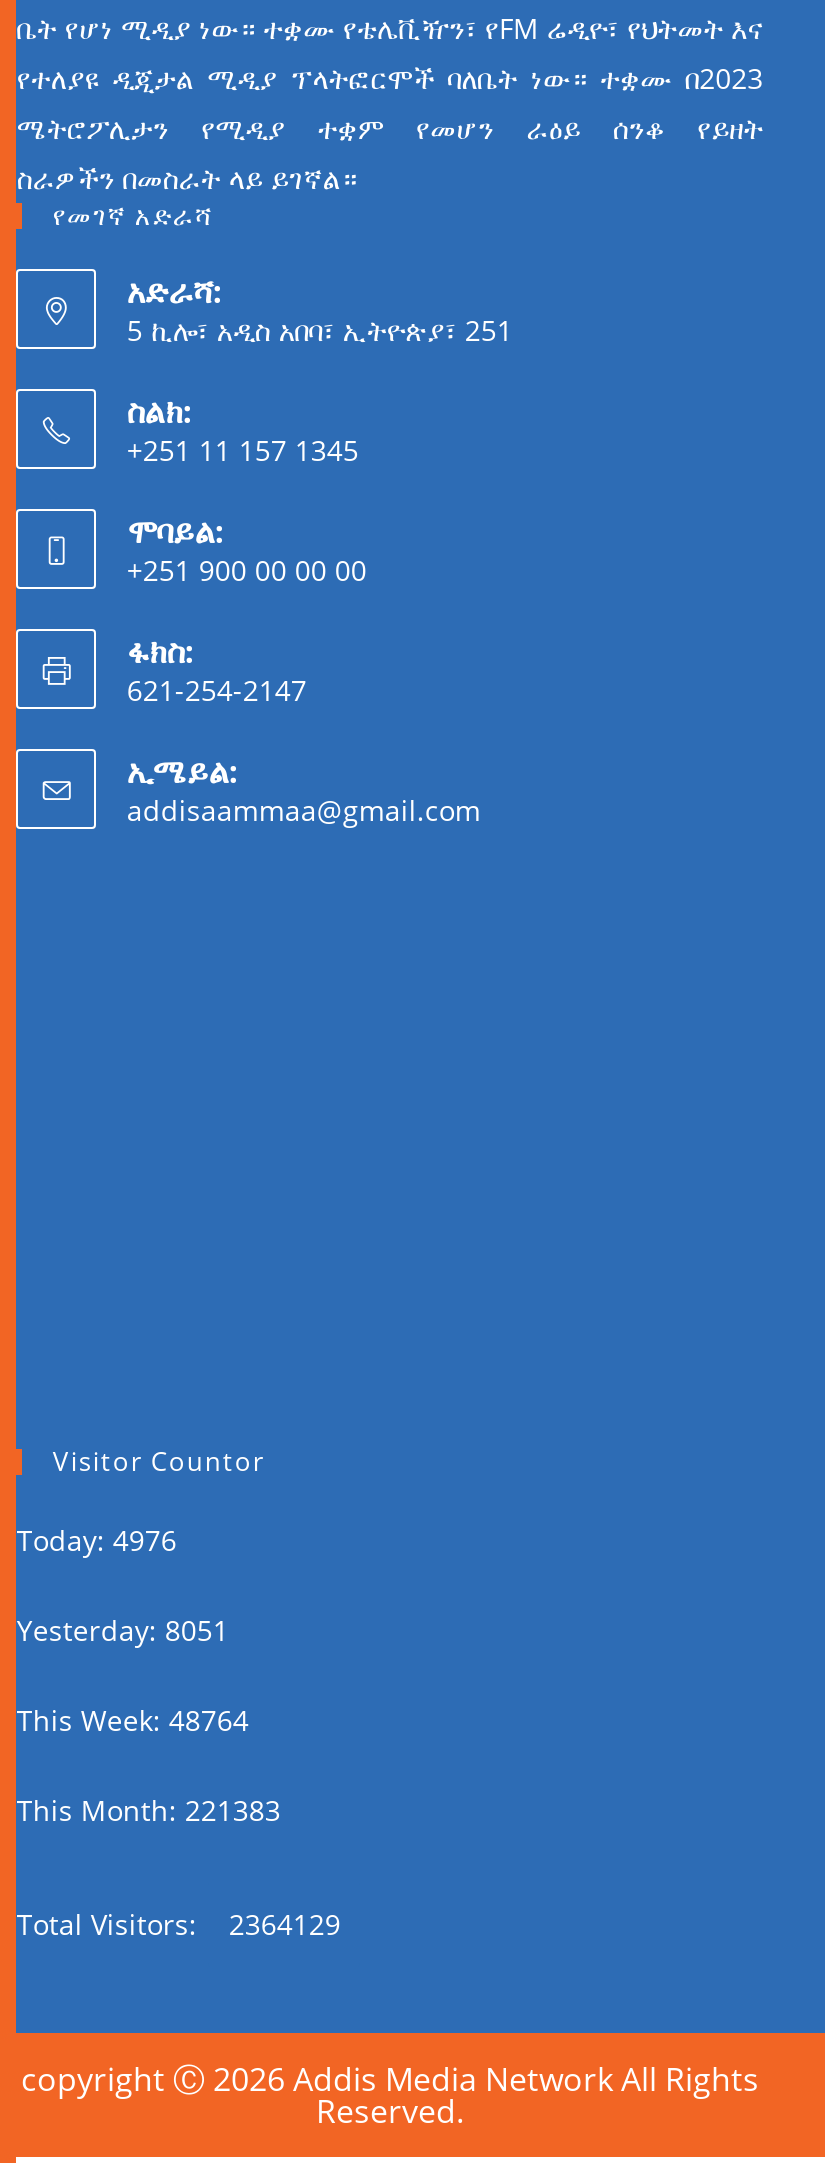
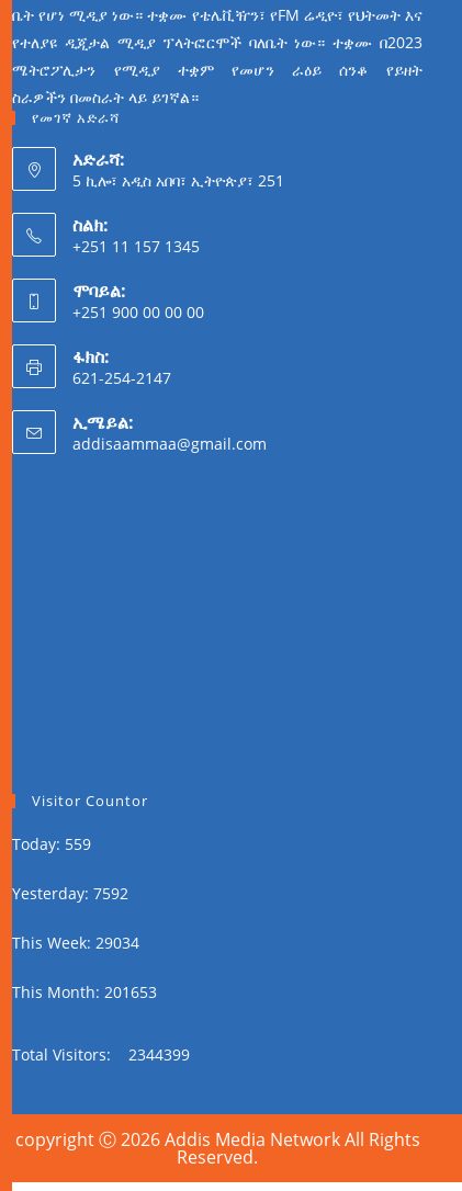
- Today: 4976
+ Today: 559

- Yesterday: 8051
+ Yesterday: 7592

- This Week: 48764
+ This Week: 29034

- This Month: 221383
+ This Month: 201653

- Total Visitors: 2364129
+ Total Visitors: 2344399
